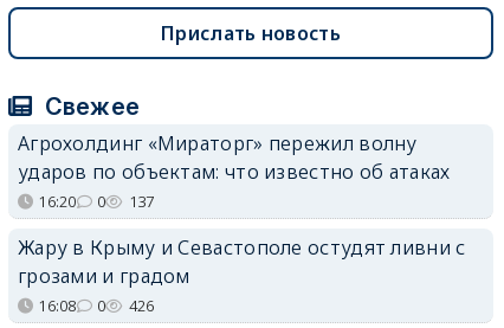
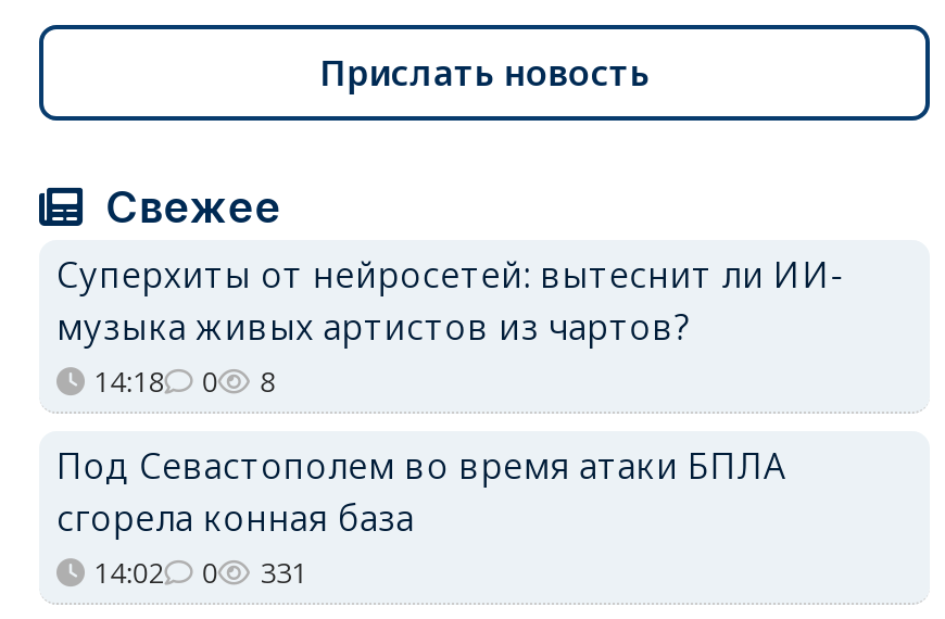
- Агрохолдинг «Мираторг» пережил волну
- ударов по объектам: что известно об атаках
- 16:20
+ Суперхиты от нейросетей: вытеснит ли ИИ-
+ музыка живых артистов из чартов?
+ 14:18

- 137
+ 8

- Жару в Крыму и Севастополе остудят ливни с
- грозами и градом
- 16:08
+ Под Севастополем во время атаки БПЛА
+ сгорела конная база
+ 14:02

- 426
+ 331
